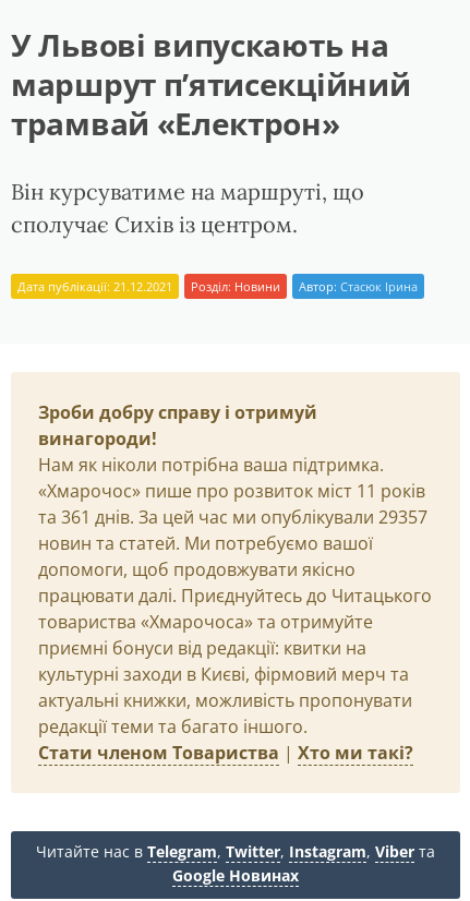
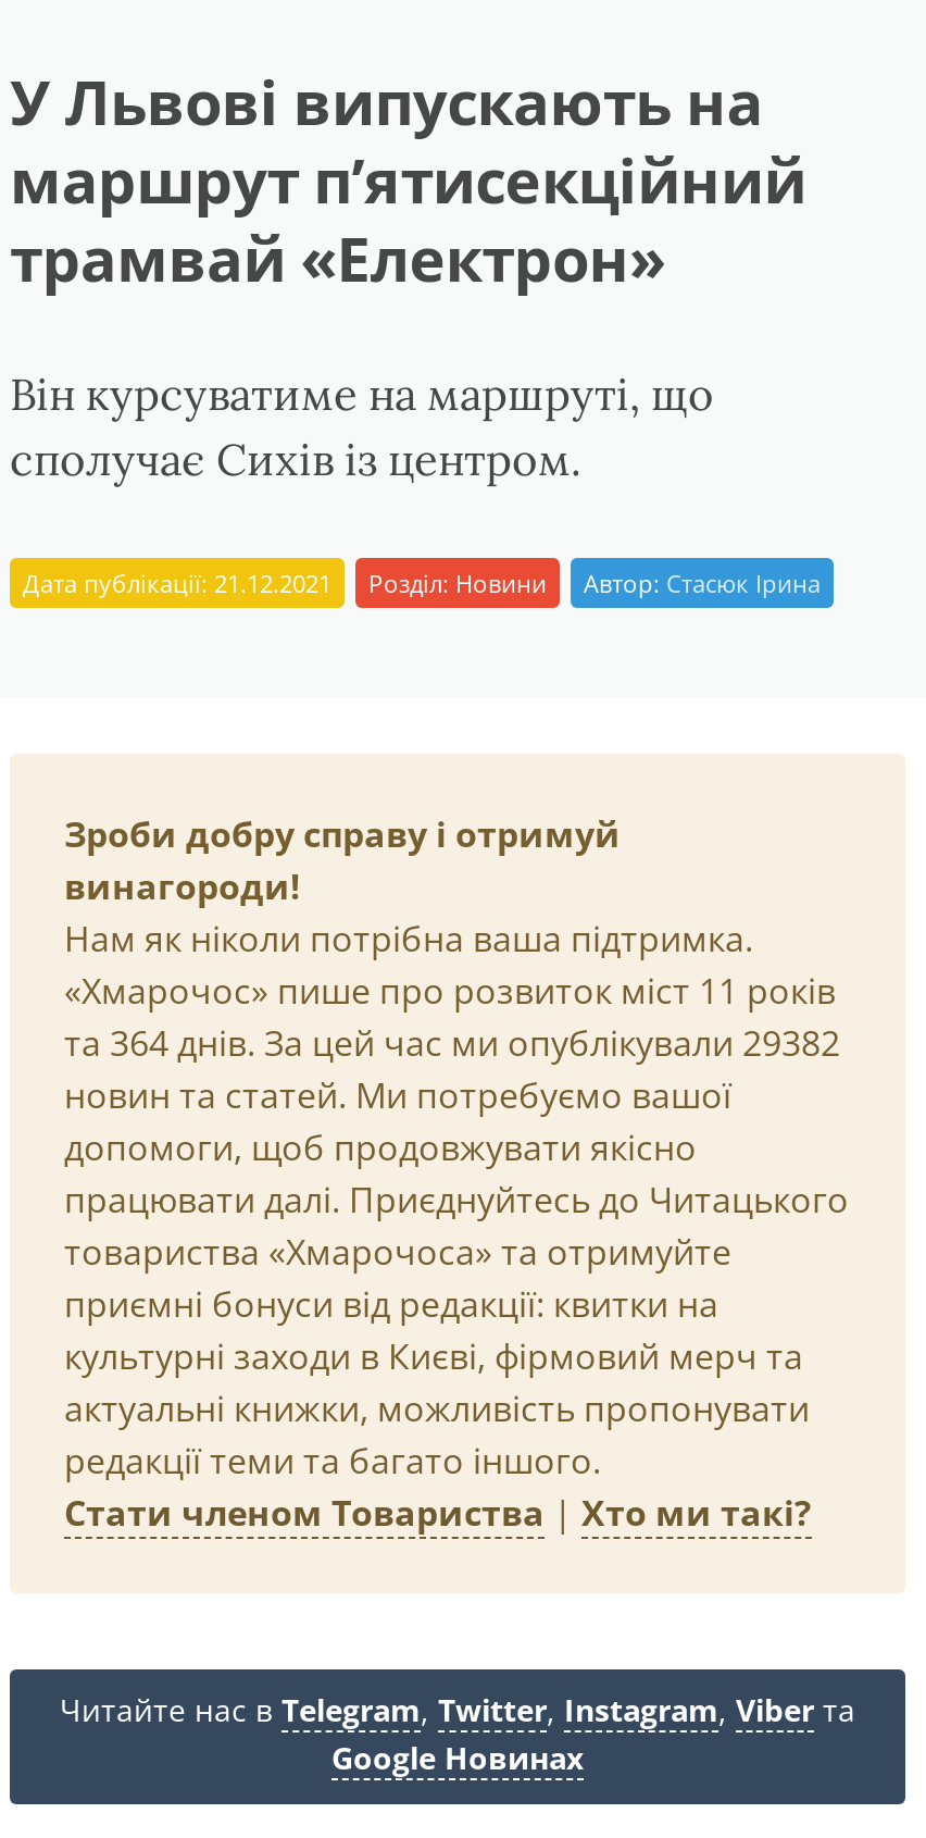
- та 361 днів. За цей час ми опублікували 29357
+ та 364 днів. За цей час ми опублікували 29382
